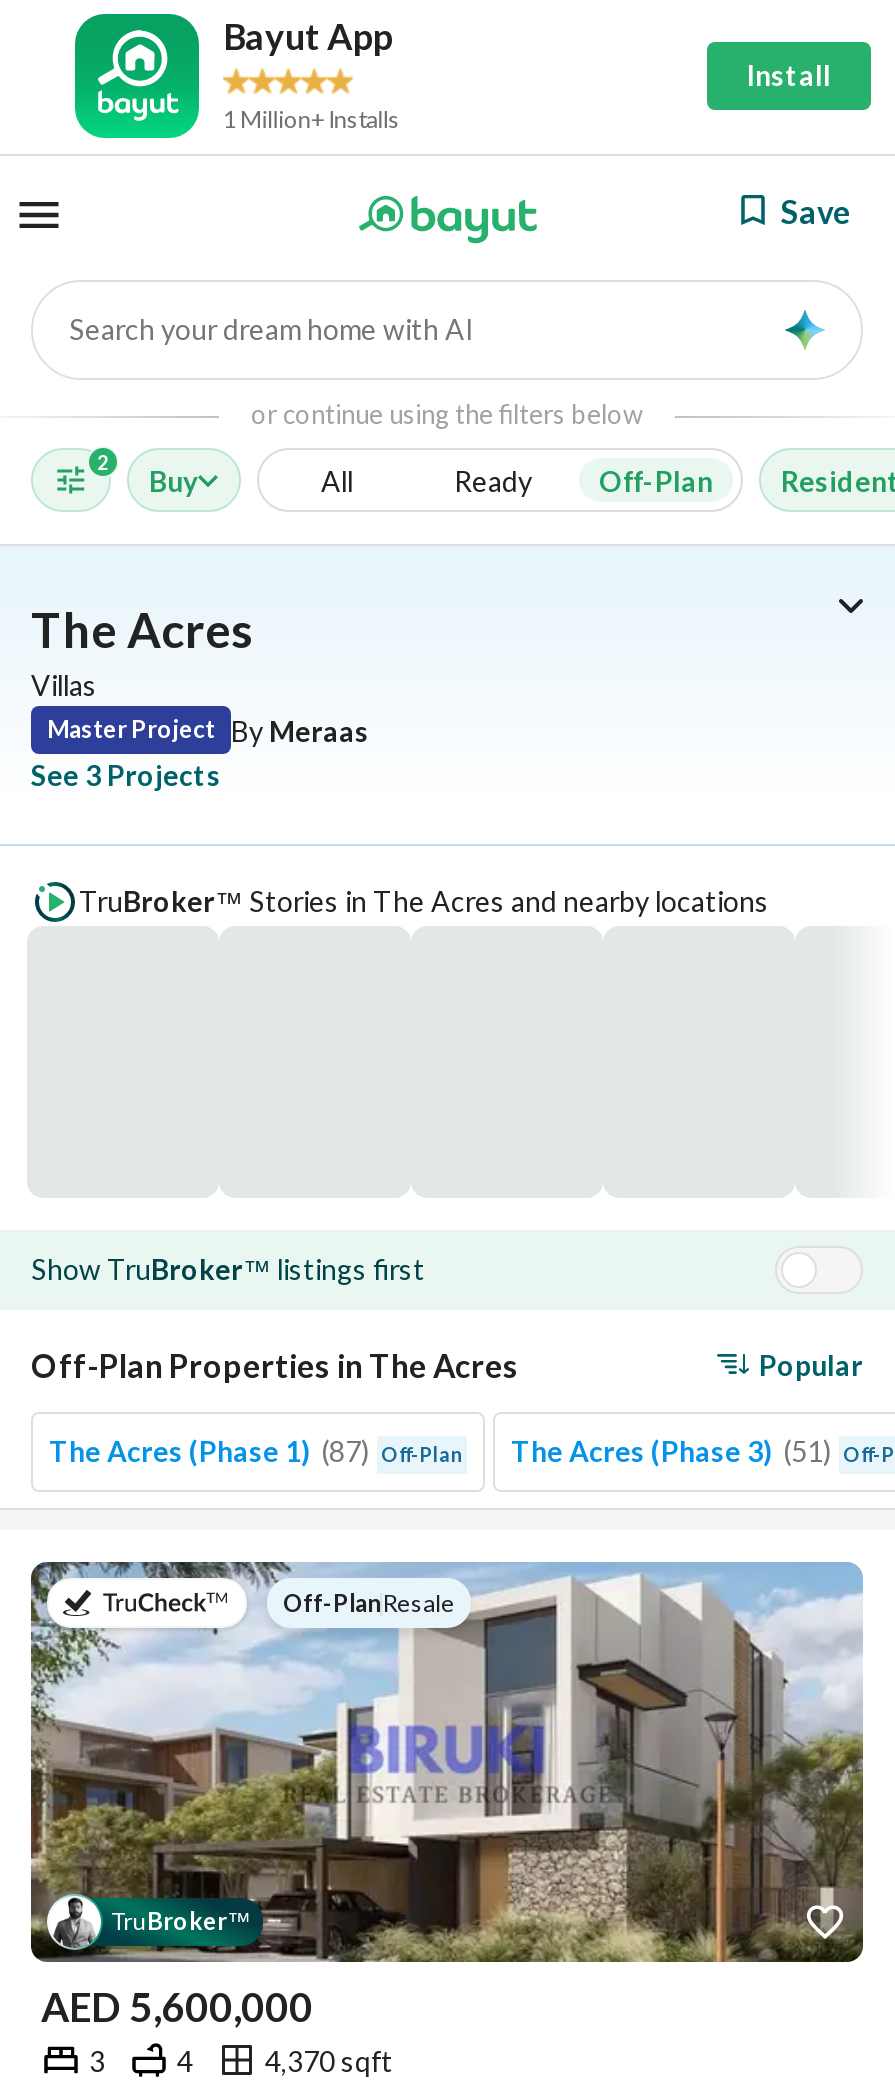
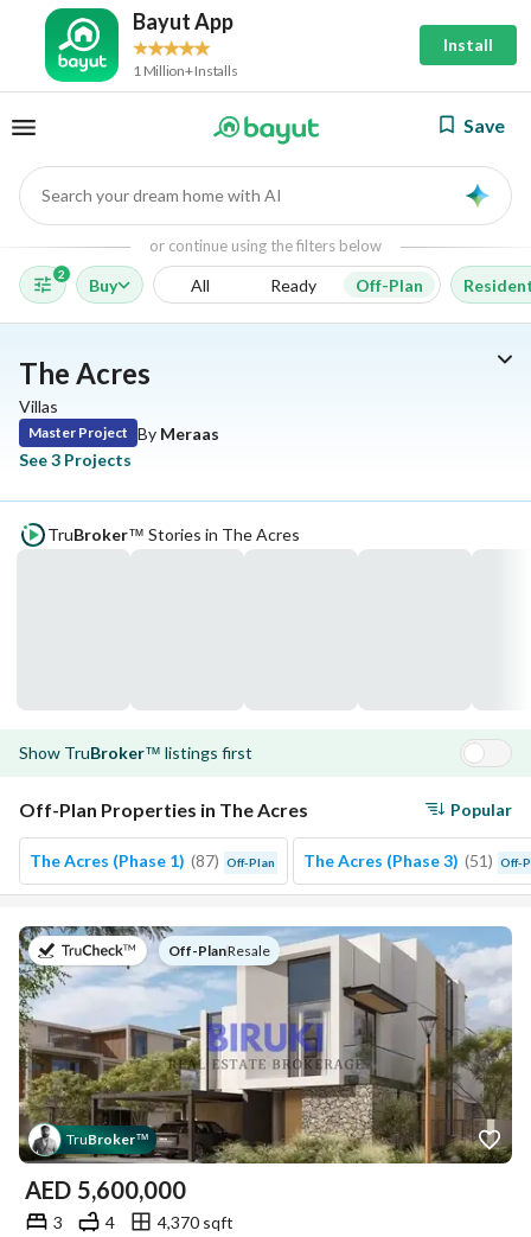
- TruBroker™ Stories in The Acres and nearby locations
+ TruBroker™ Stories in The Acres
